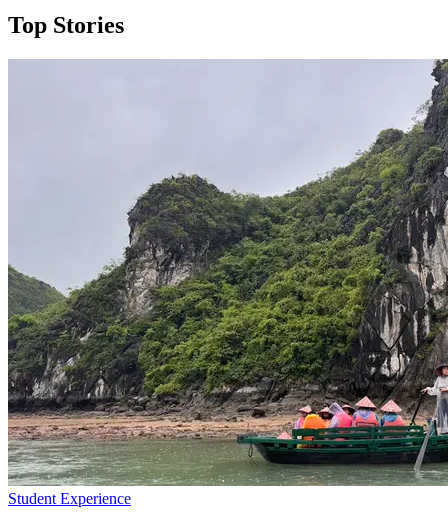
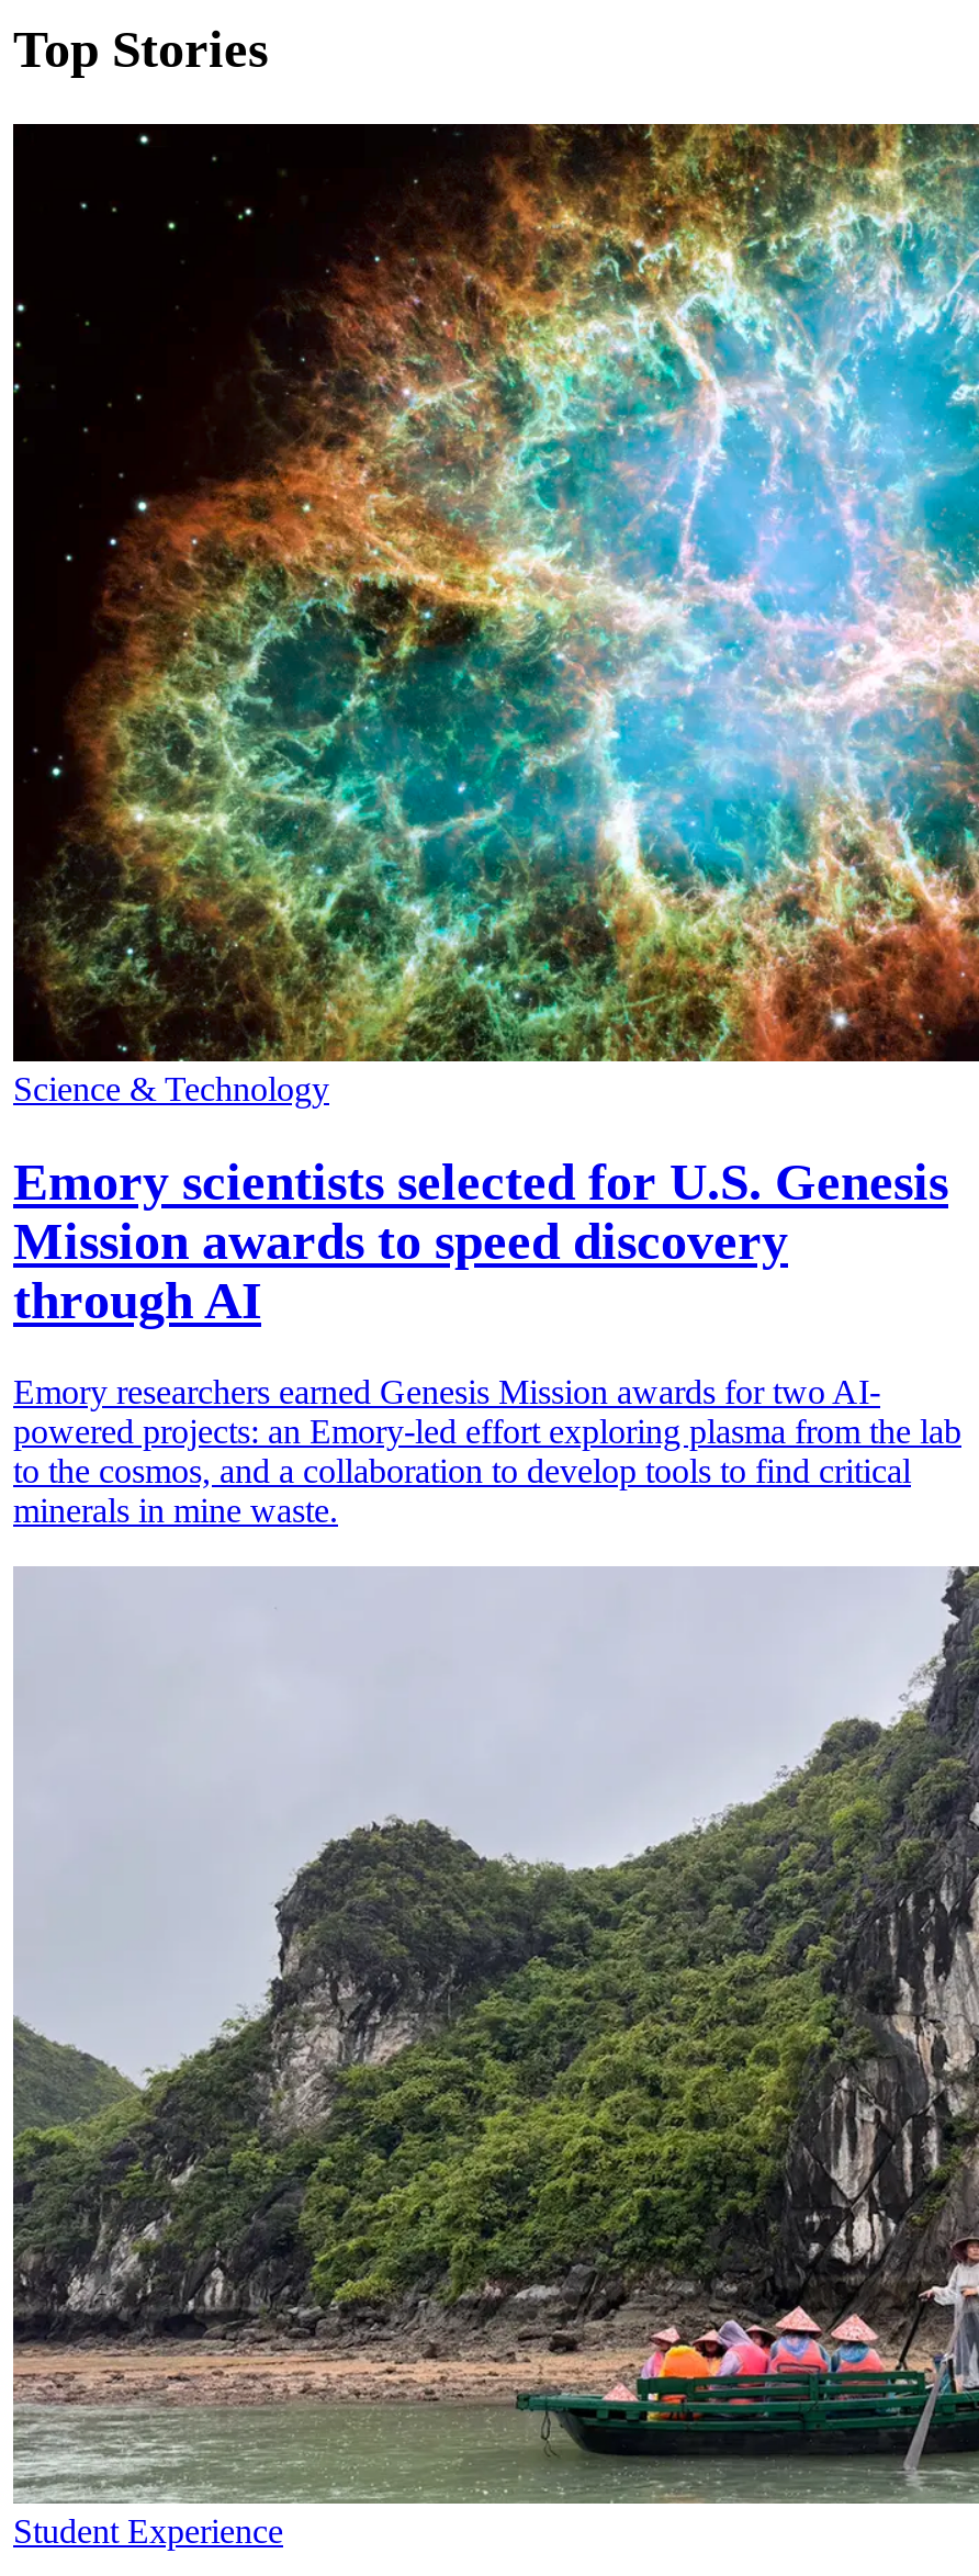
+ [image]
+ Science & Technology
+ Emory scientists selected for U.S. Genesis
+ Mission awards to speed discovery
+ through AI
+ Emory researchers earned Genesis Mission awards for two AI-
+ powered projects: an Emory-led effort exploring plasma from the lab
+ to the cosmos, and a collaboration to develop tools to find critical
+ minerals in mine waste.
